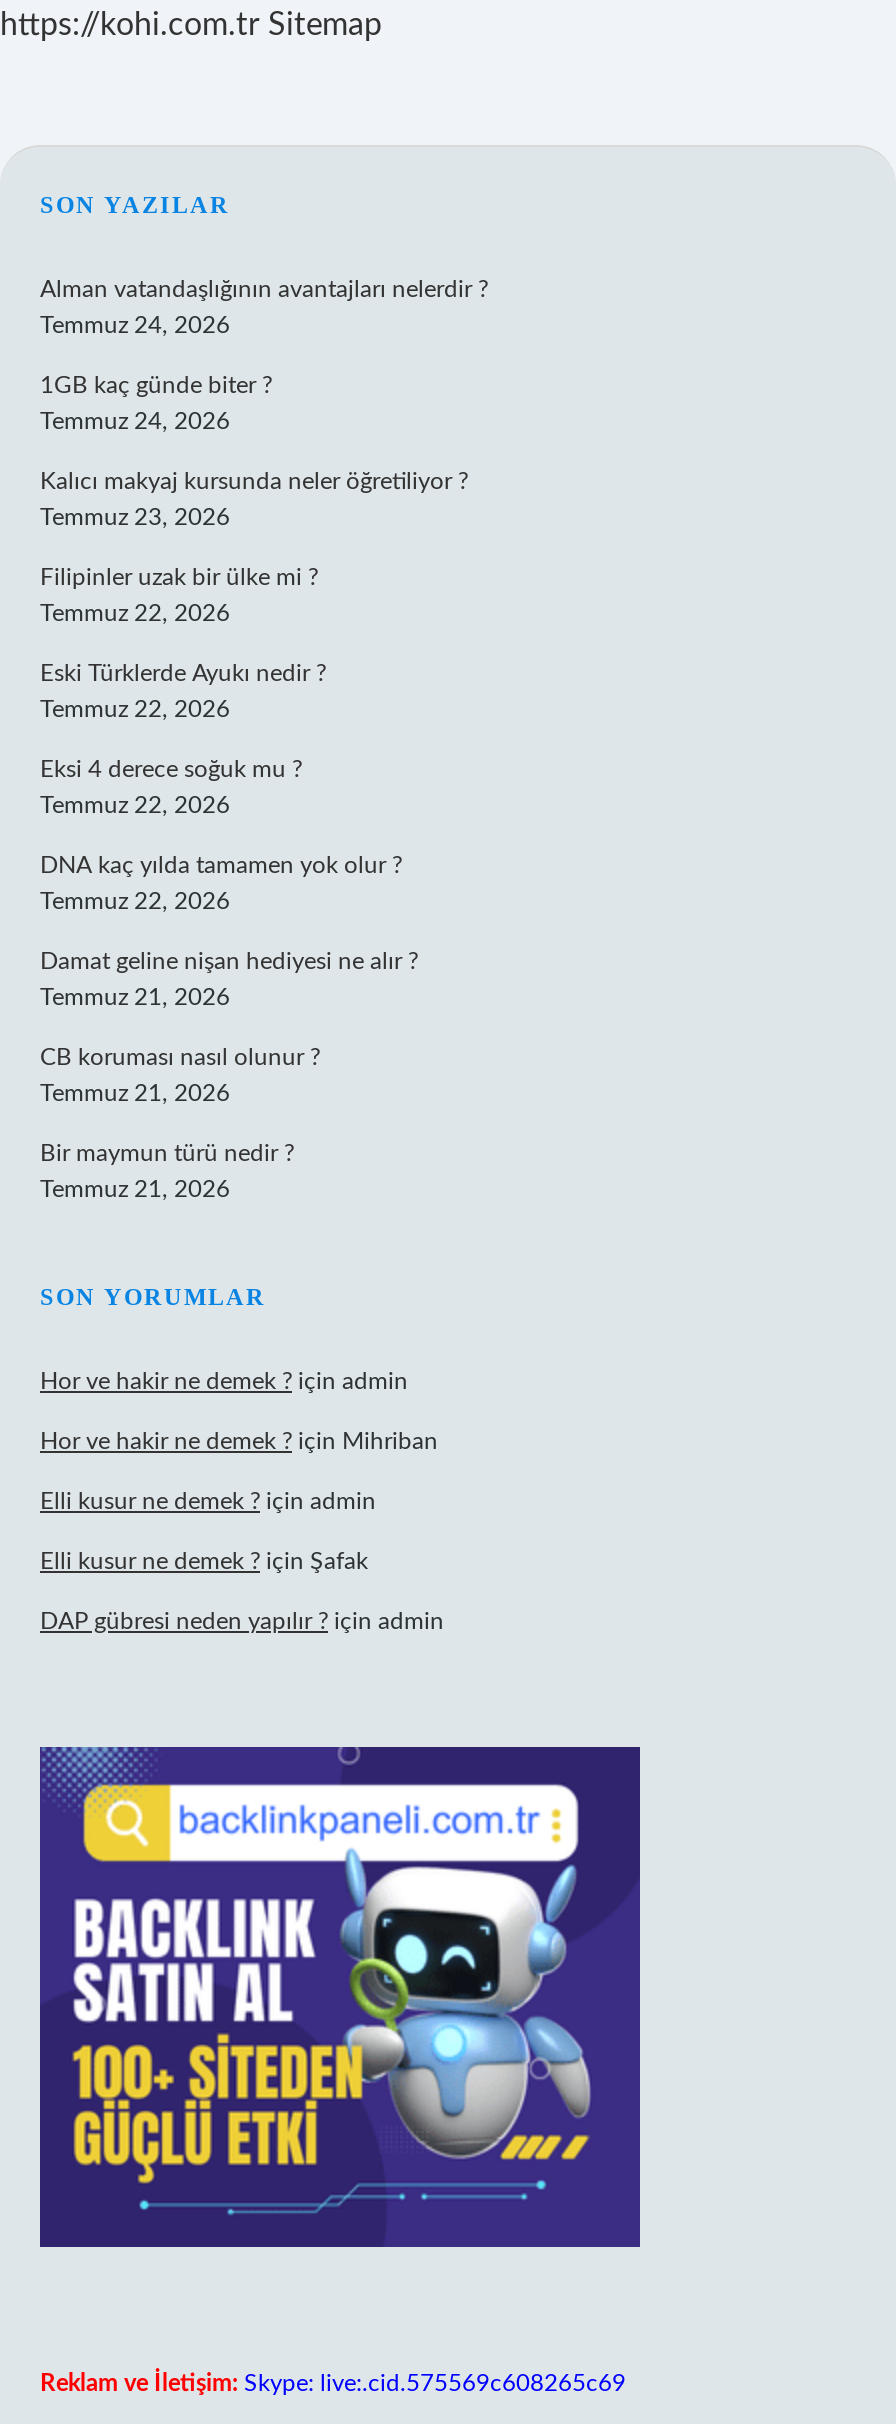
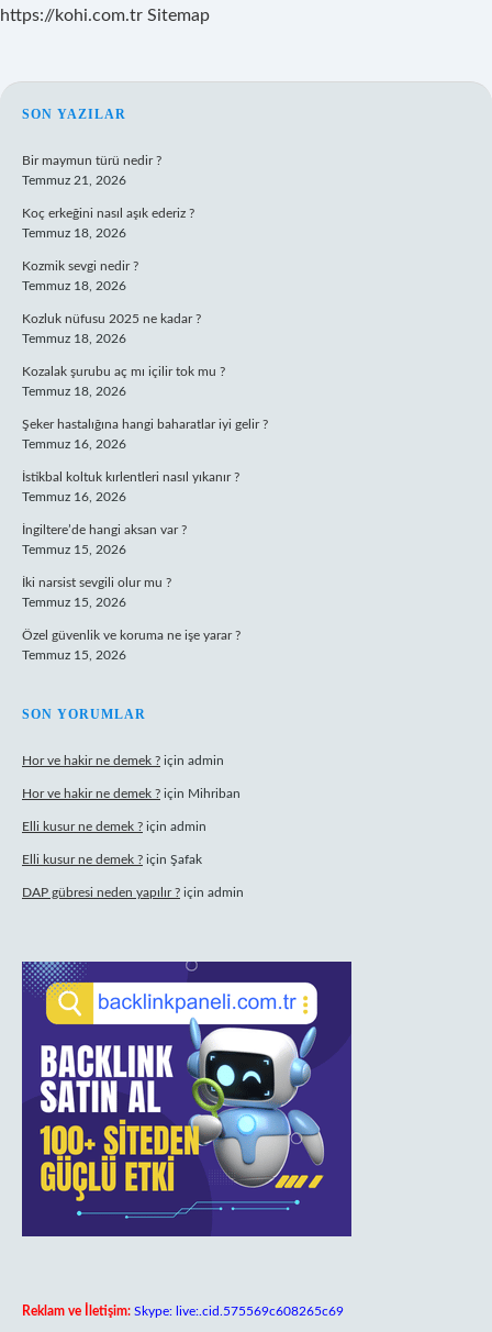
- Alman vatandaşlığının avantajları nelerdir ?
- Temmuz 24, 2026
- 1GB kaç günde biter ?
- Temmuz 24, 2026
- Kalıcı makyaj kursunda neler öğretiliyor ?
- Temmuz 23, 2026
- Filipinler uzak bir ülke mi ?
- Temmuz 22, 2026
- Eski Türklerde Ayukı nedir ?
- Temmuz 22, 2026
- Eksi 4 derece soğuk mu ?
- Temmuz 22, 2026
- DNA kaç yılda tamamen yok olur ?
- Temmuz 22, 2026
- Damat geline nişan hediyesi ne alır ?
- Temmuz 21, 2026
- CB koruması nasıl olunur ?
- Temmuz 21, 2026

moved up: Bir maymun türü nedir ? | Temmuz 21, 2026

+ Koç erkeğini nasıl aşık ederiz ?
+ Temmuz 18, 2026
+ Kozmik sevgi nedir ?
+ Temmuz 18, 2026
+ Kozluk nüfusu 2025 ne kadar ?
+ Temmuz 18, 2026
+ Kozalak şurubu aç mı içilir tok mu ?
+ Temmuz 18, 2026
+ Şeker hastalığına hangi baharatlar iyi gelir ?
+ Temmuz 16, 2026
+ İstikbal koltuk kırlentleri nasıl yıkanır ?
+ Temmuz 16, 2026
+ İngiltere’de hangi aksan var ?
+ Temmuz 15, 2026
+ İki narsist sevgili olur mu ?
+ Temmuz 15, 2026
+ Özel güvenlik ve koruma ne işe yarar ?
+ Temmuz 15, 2026
